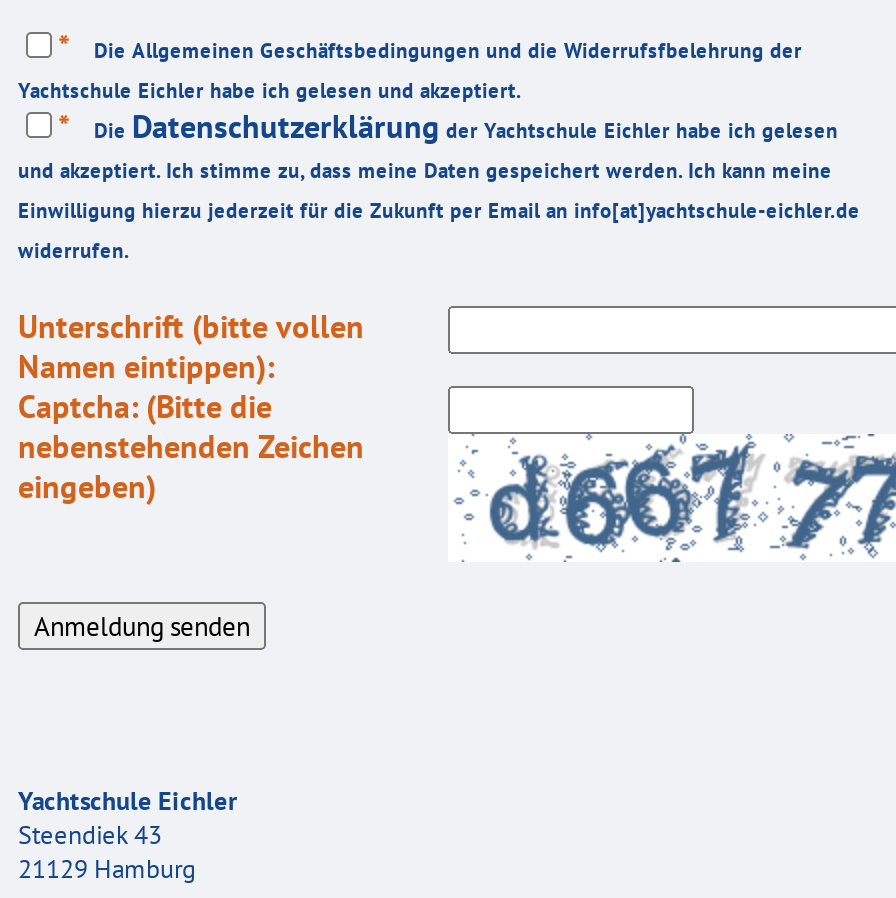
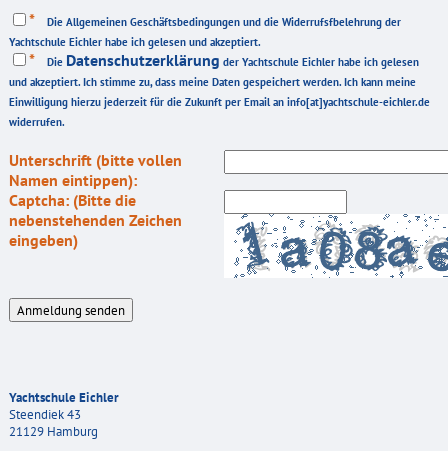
- [image]
+ [image]
